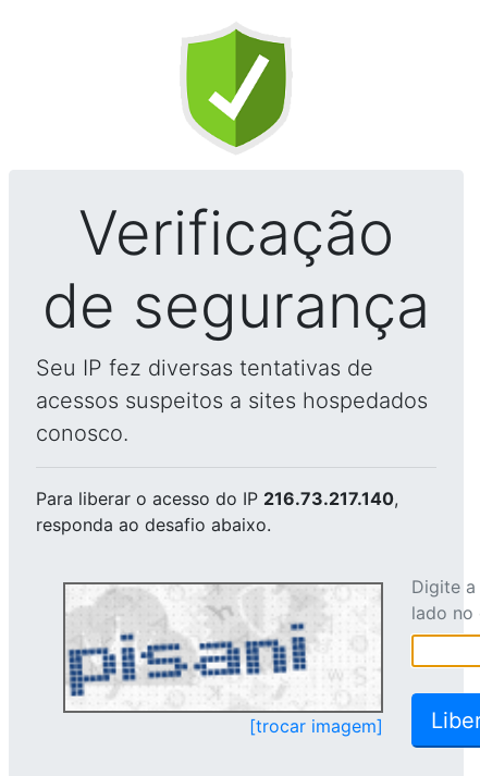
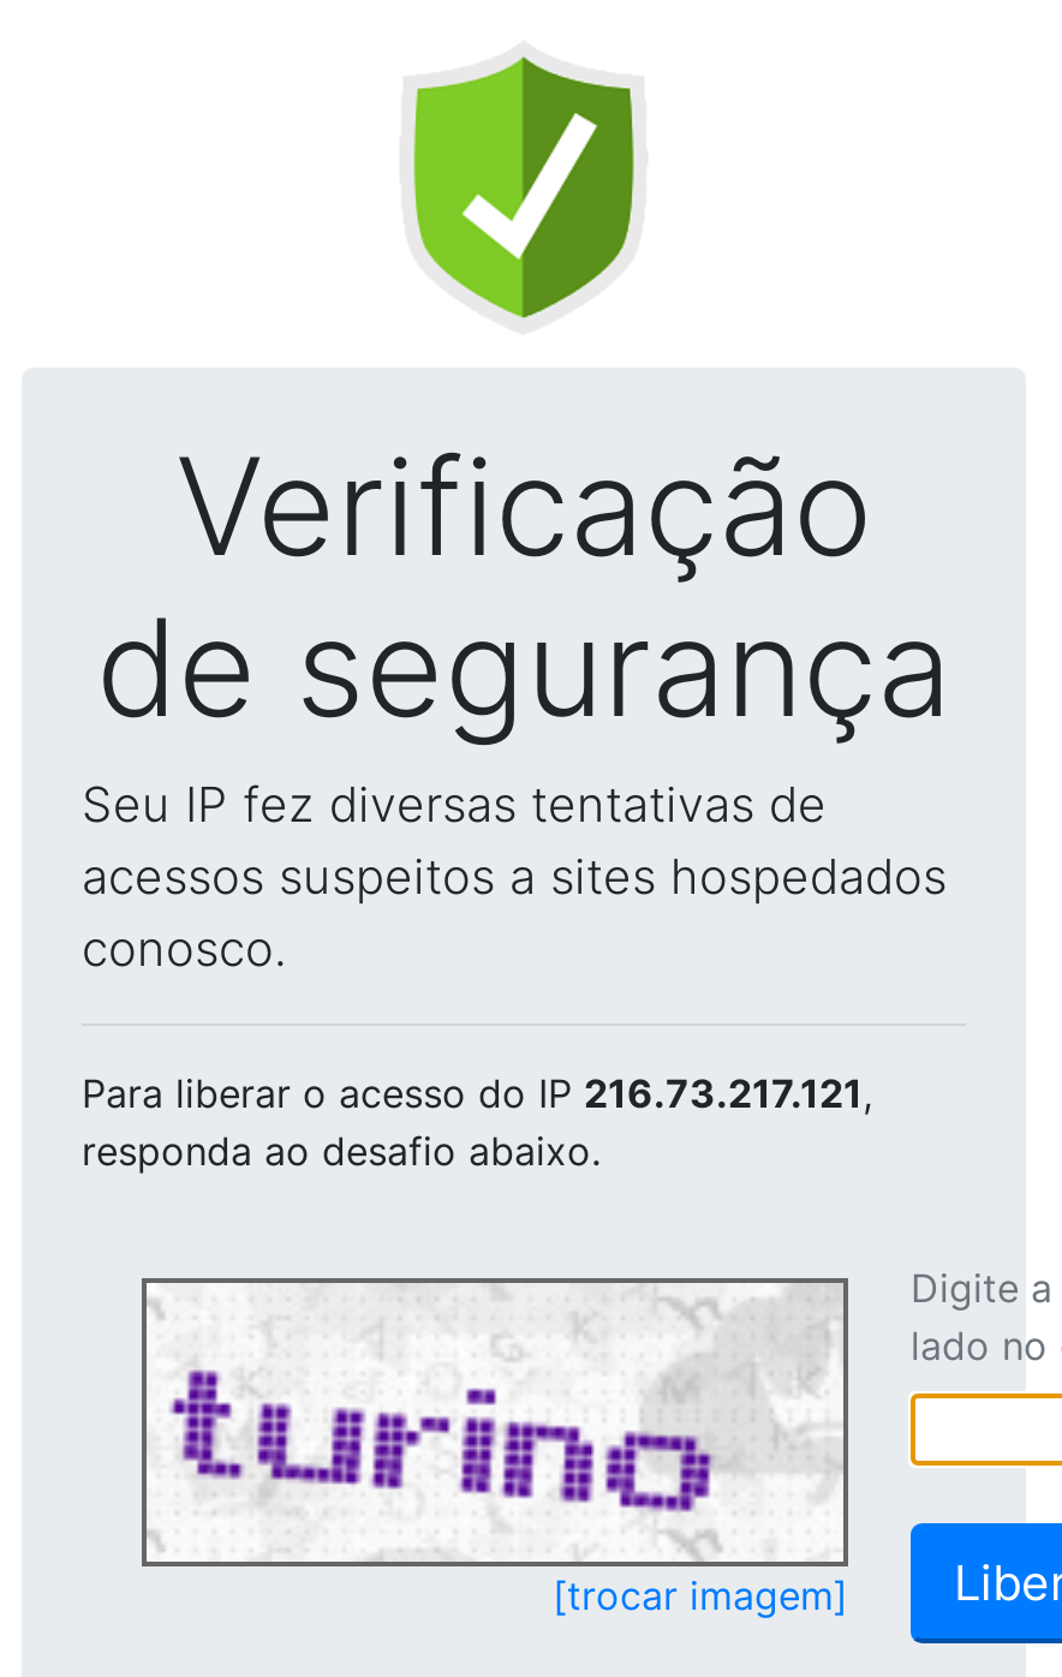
- Para liberar o acesso do IP 216.73.217.140,
+ Para liberar o acesso do IP 216.73.217.121,

- [image]
+ [image]
